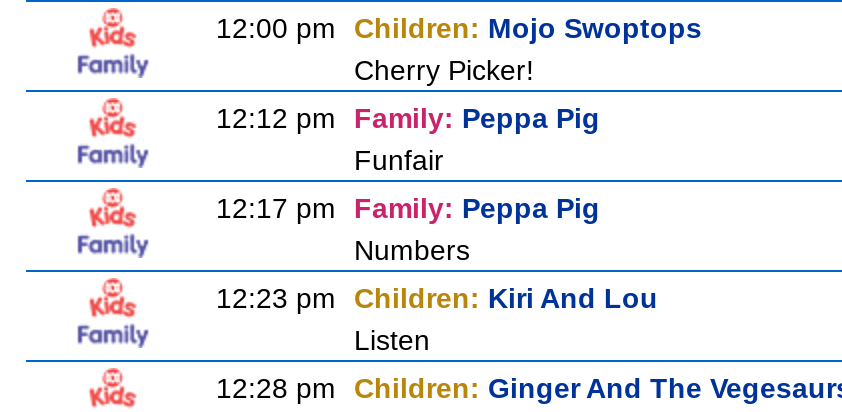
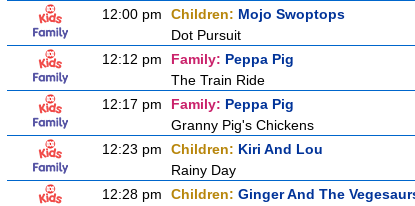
- Cherry Picker!
+ Dot Pursuit

- Funfair
+ The Train Ride

- Numbers
+ Granny Pig's Chickens

- Listen
+ Rainy Day
